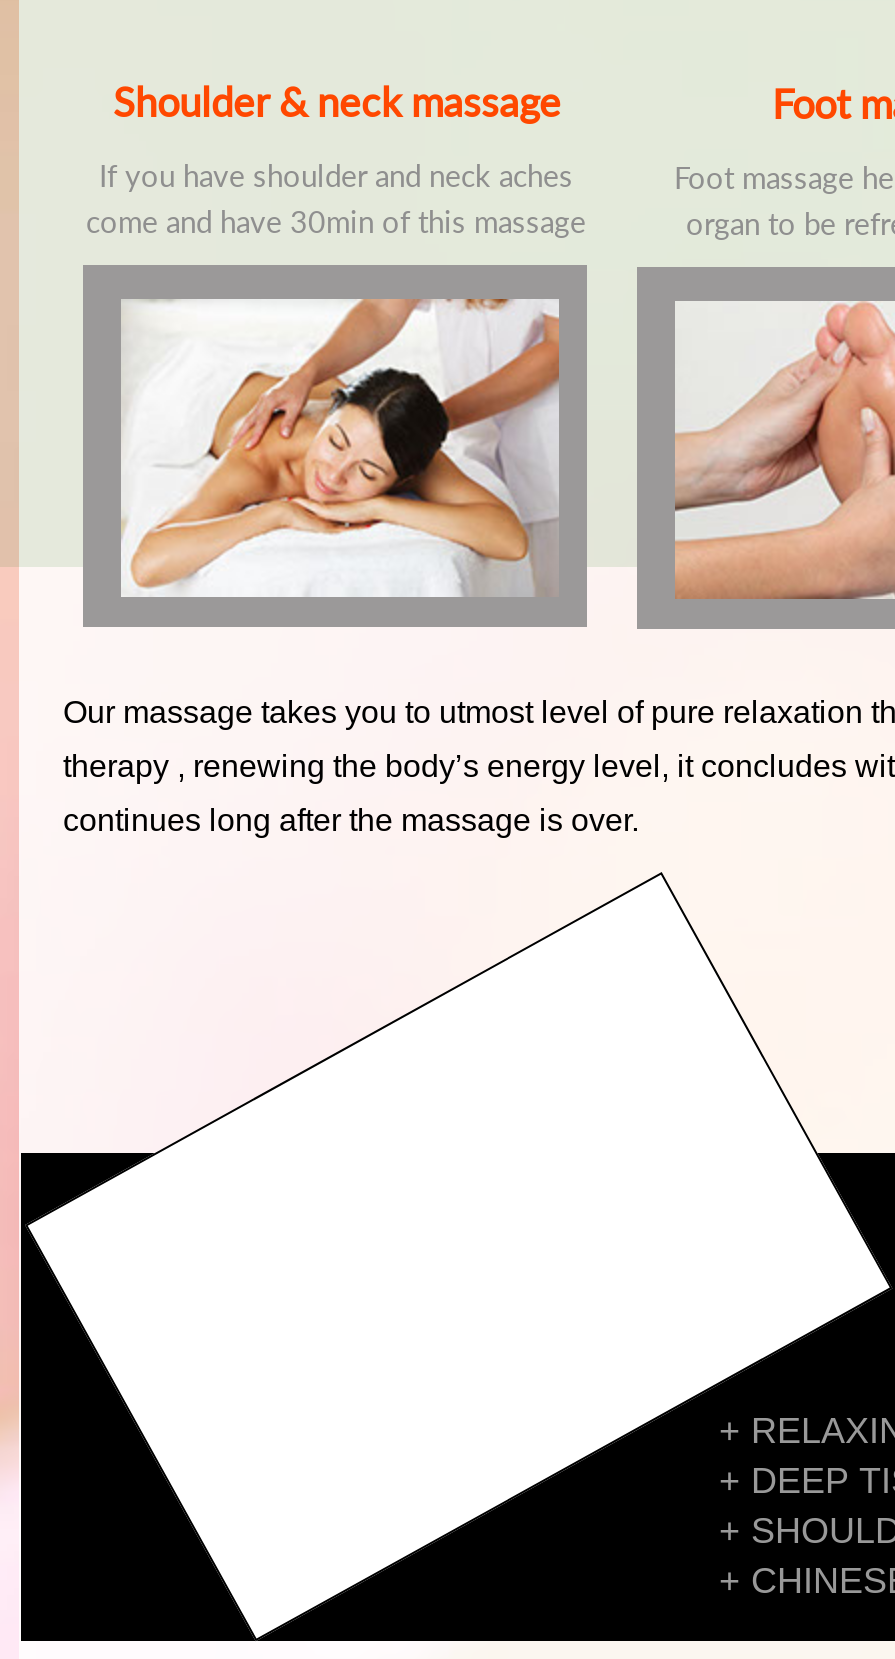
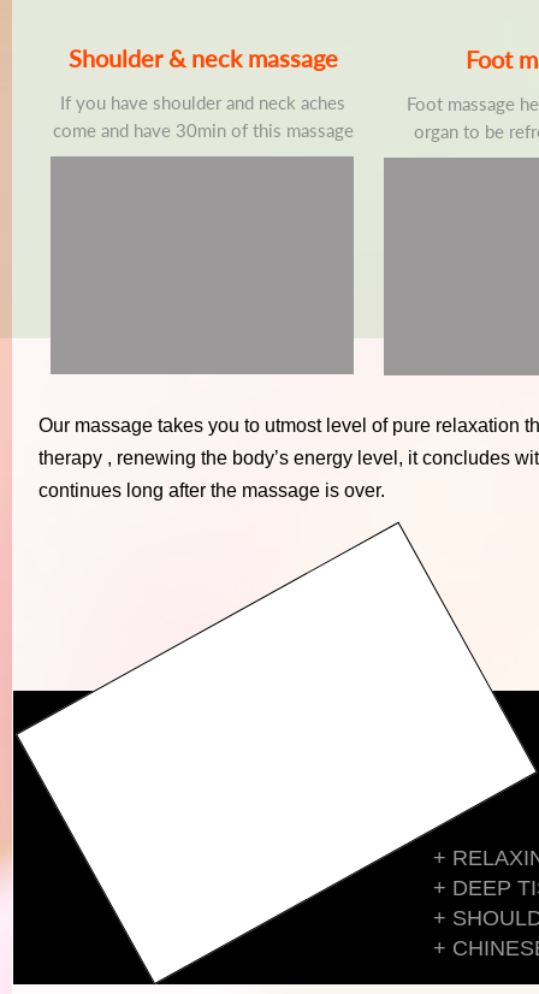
- [image]

- [image]
